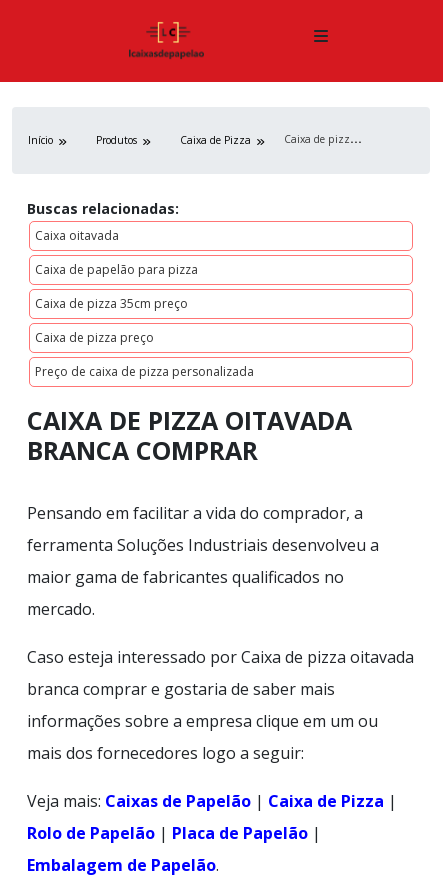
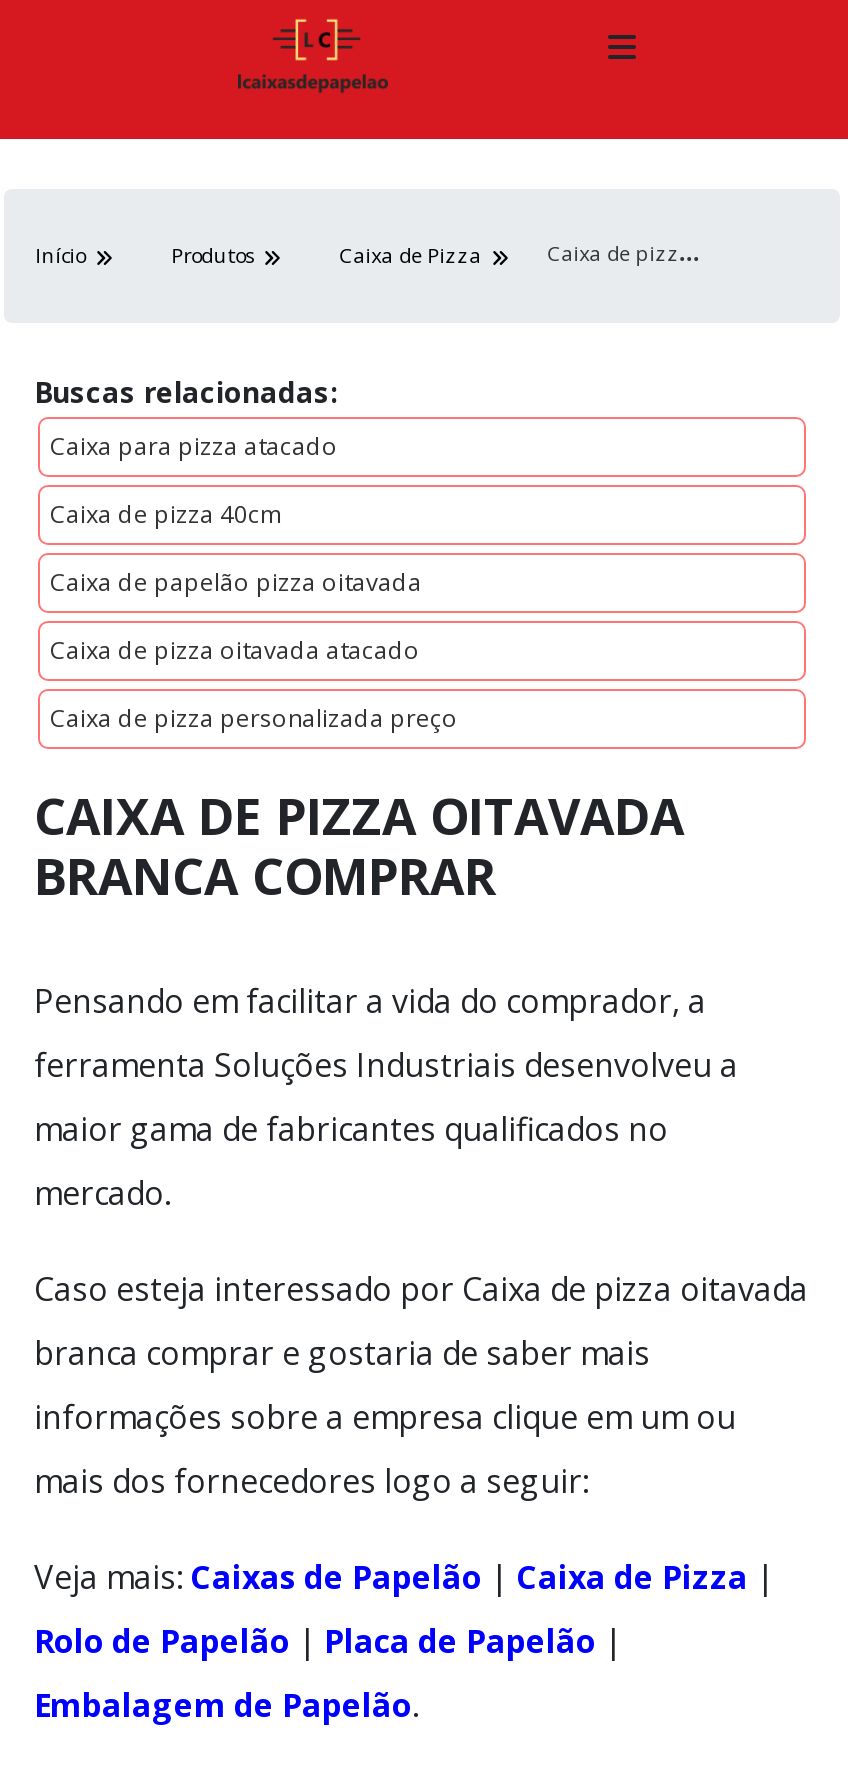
- Caixa oitavada
+ Caixa para pizza atacado

- Caixa de papelão para pizza
+ Caixa de pizza 40cm

- Caixa de pizza 35cm preço
+ Caixa de papelão pizza oitavada

- Caixa de pizza preço
+ Caixa de pizza oitavada atacado

- Preço de caixa de pizza personalizada
+ Caixa de pizza personalizada preço
